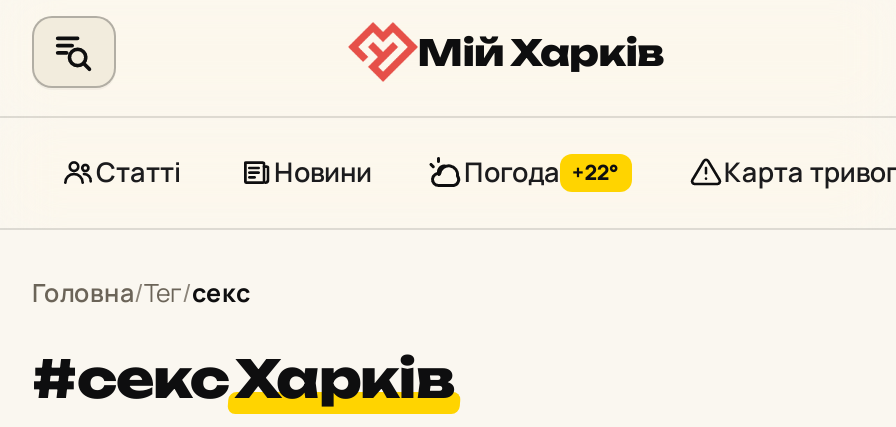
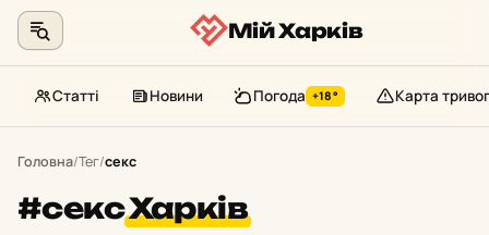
- Погода +22°
+ Погода +18°
